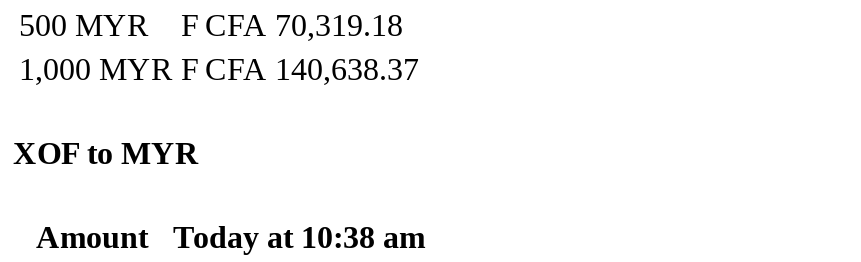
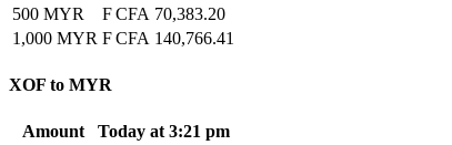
- 500 MYR F CFA 70,319.18
+ 500 MYR F CFA 70,383.20

- 1,000 MYR F CFA 140,638.37
+ 1,000 MYR F CFA 140,766.41

- Amount Today at 10:38 am
+ Amount Today at 3:21 pm
